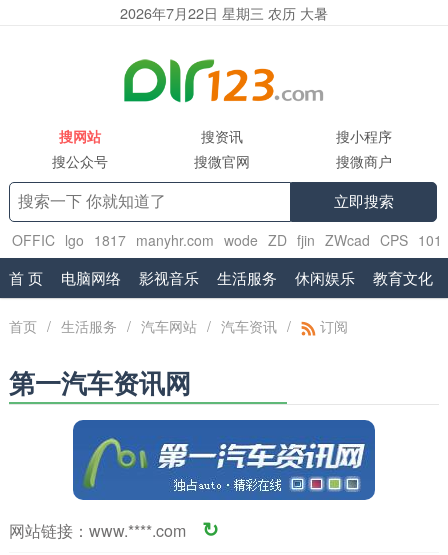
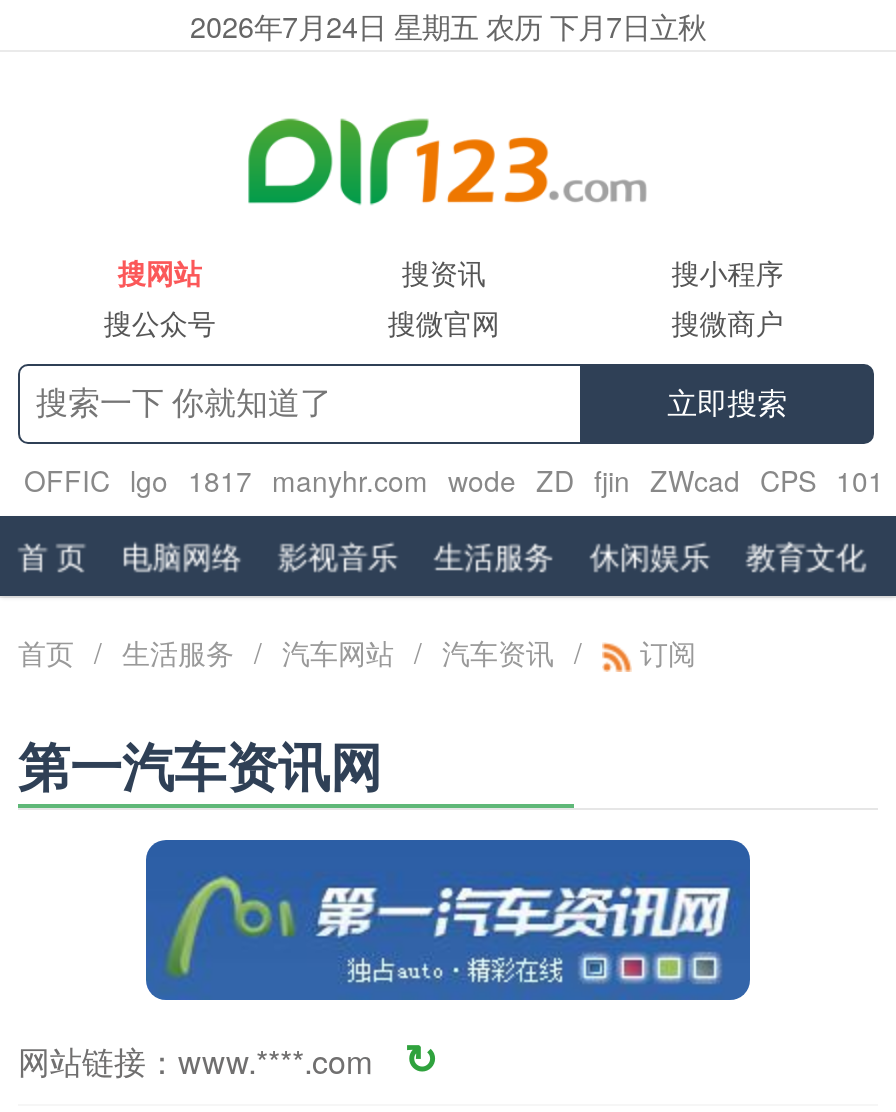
- 2026年7月22日 星期三 农历 大暑
+ 2026年7月24日 星期五 农历 下月7日立秋
